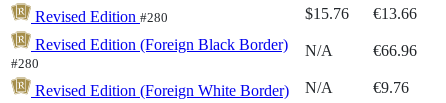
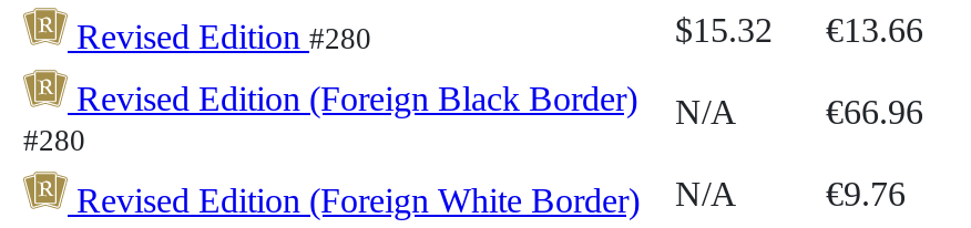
- $15.76 €13.66
+ $15.32 €13.66
